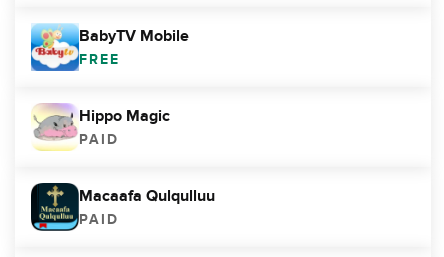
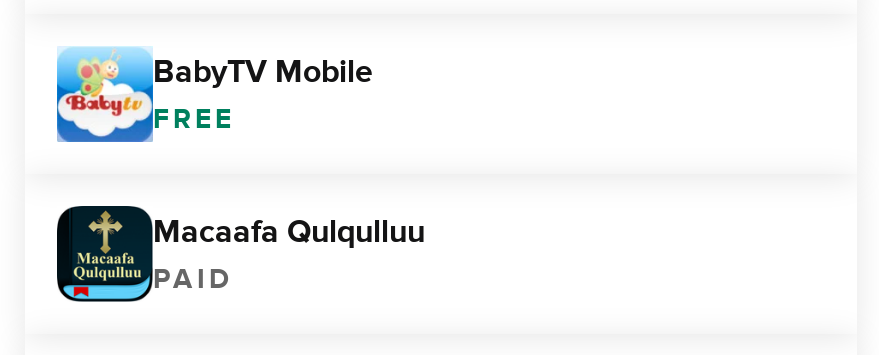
- [image]
- Hippo Magic
- PAID
